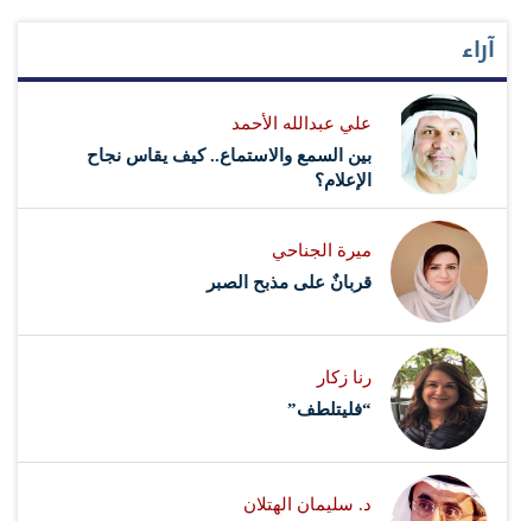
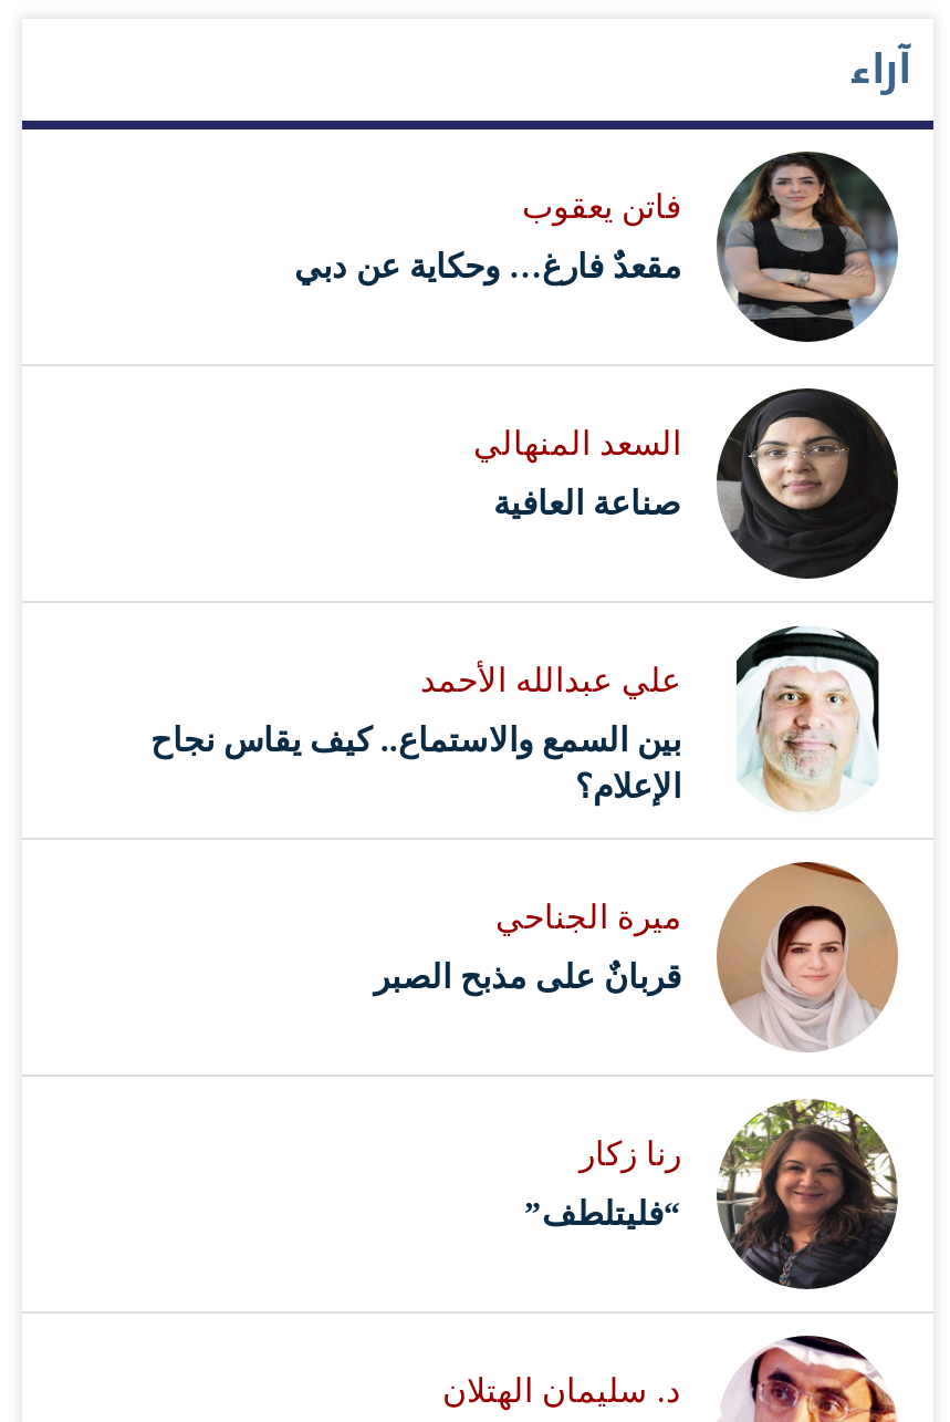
+ [image]
+ فاتن يعقوب
+ مقعدٌ فارغ… وحكاية عن دبي

+ [image]
+ السعد المنهالي
+ صناعة العافية
